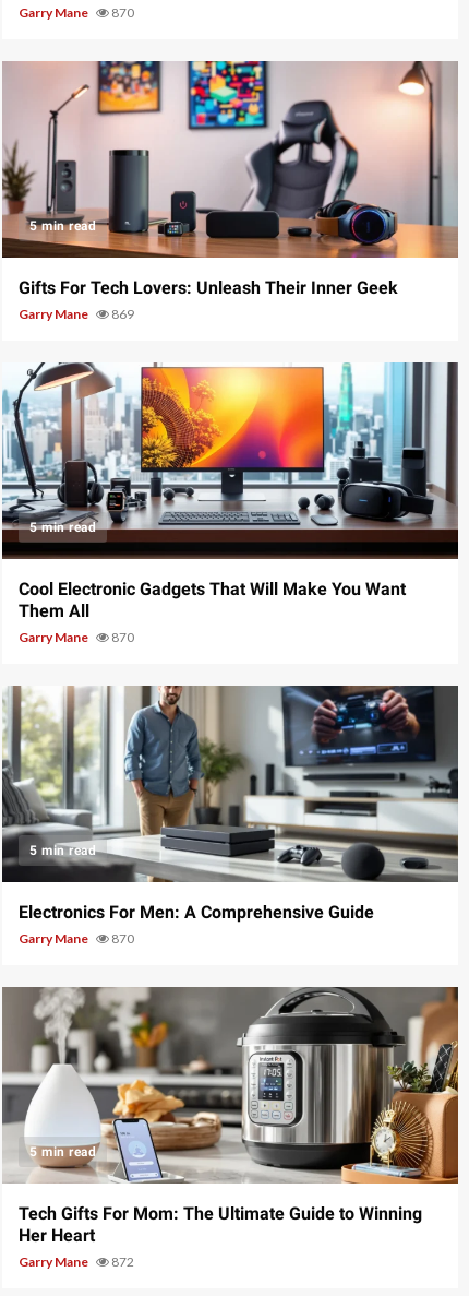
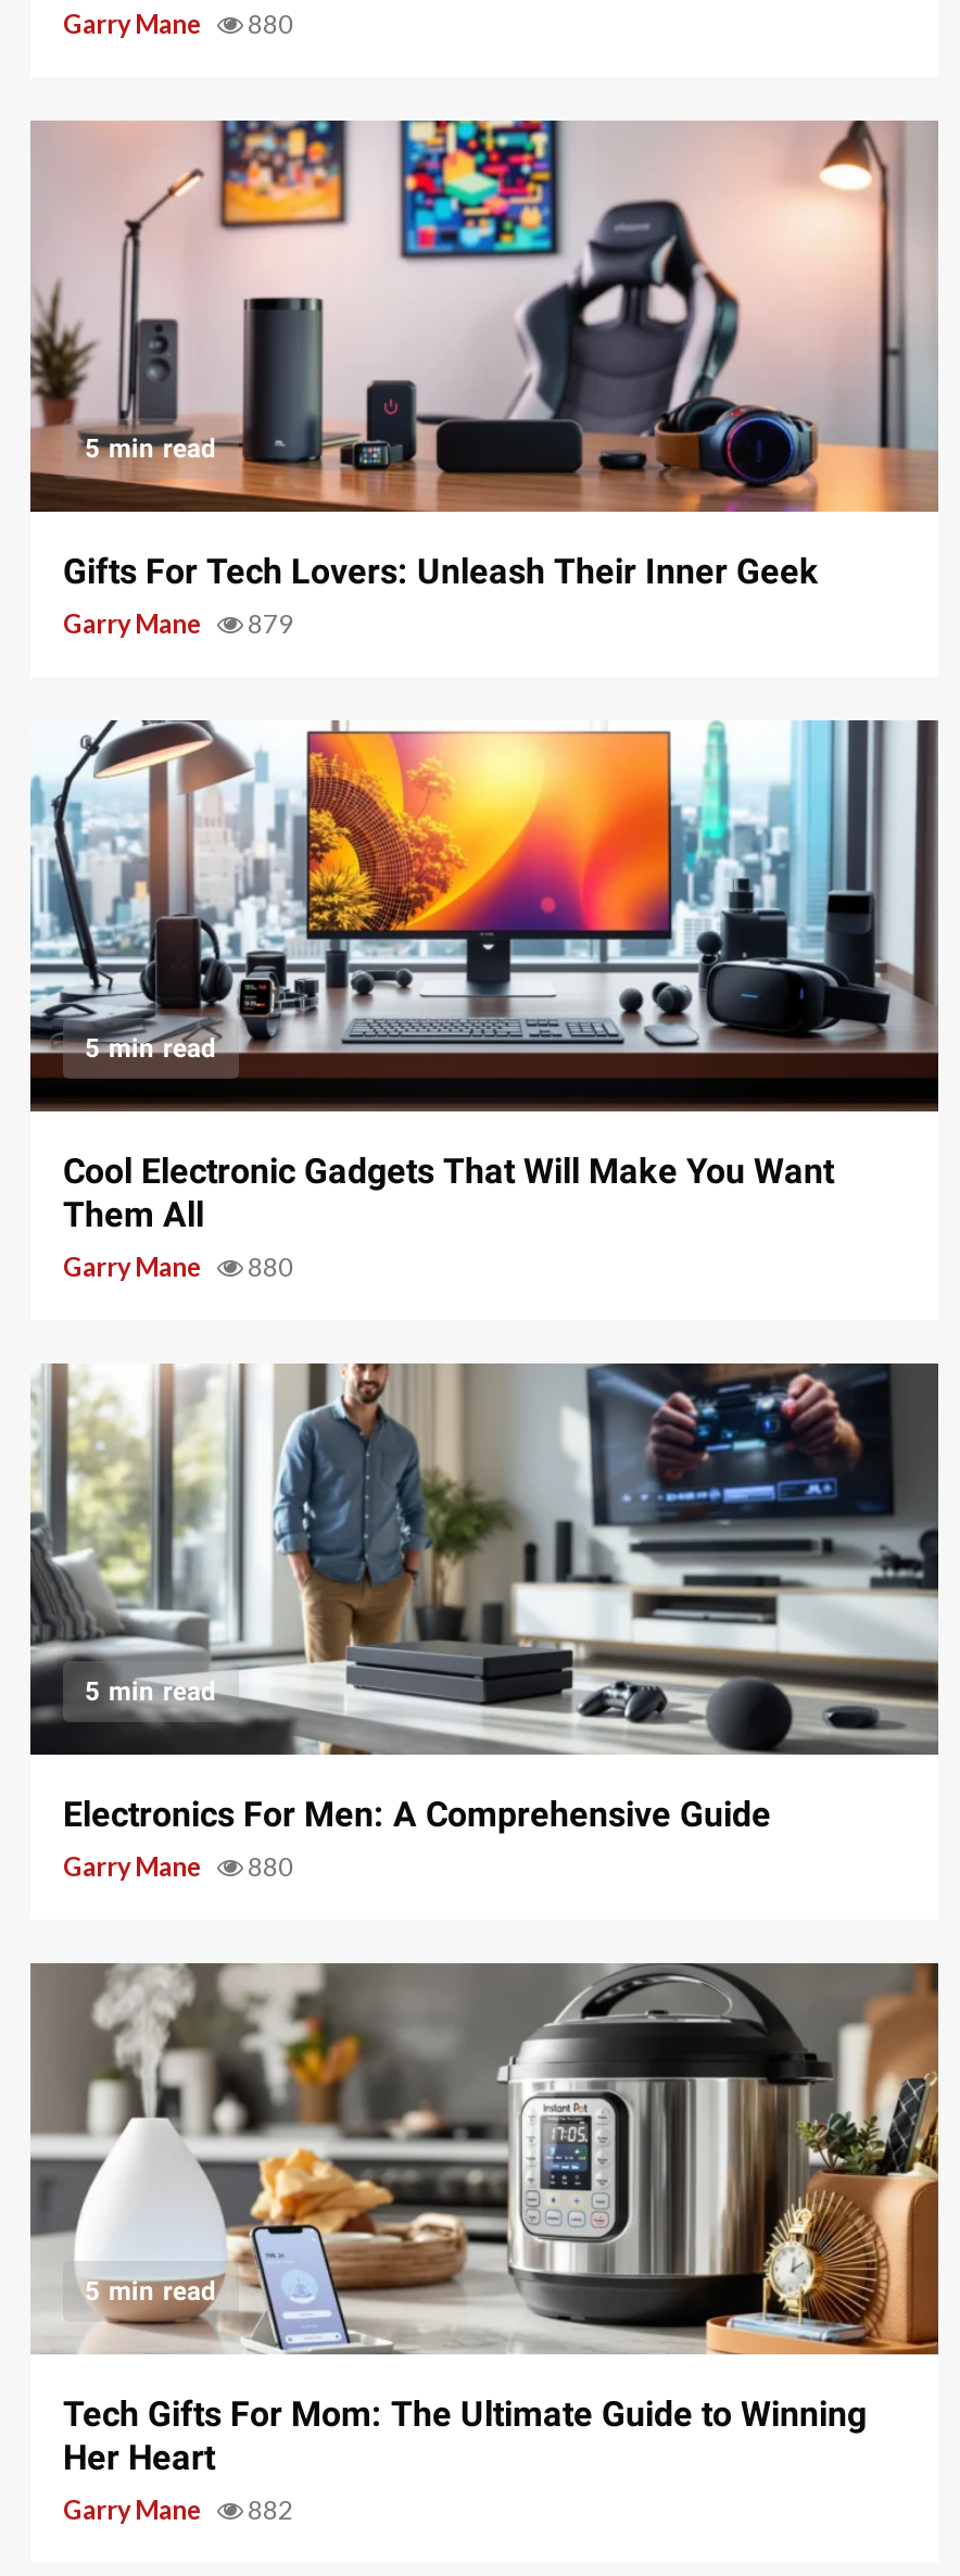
- Garry Mane 870
+ Garry Mane 880

- Garry Mane 869
+ Garry Mane 879

- Garry Mane 870
+ Garry Mane 880

- Garry Mane 870
+ Garry Mane 880

- Garry Mane 872
+ Garry Mane 882
